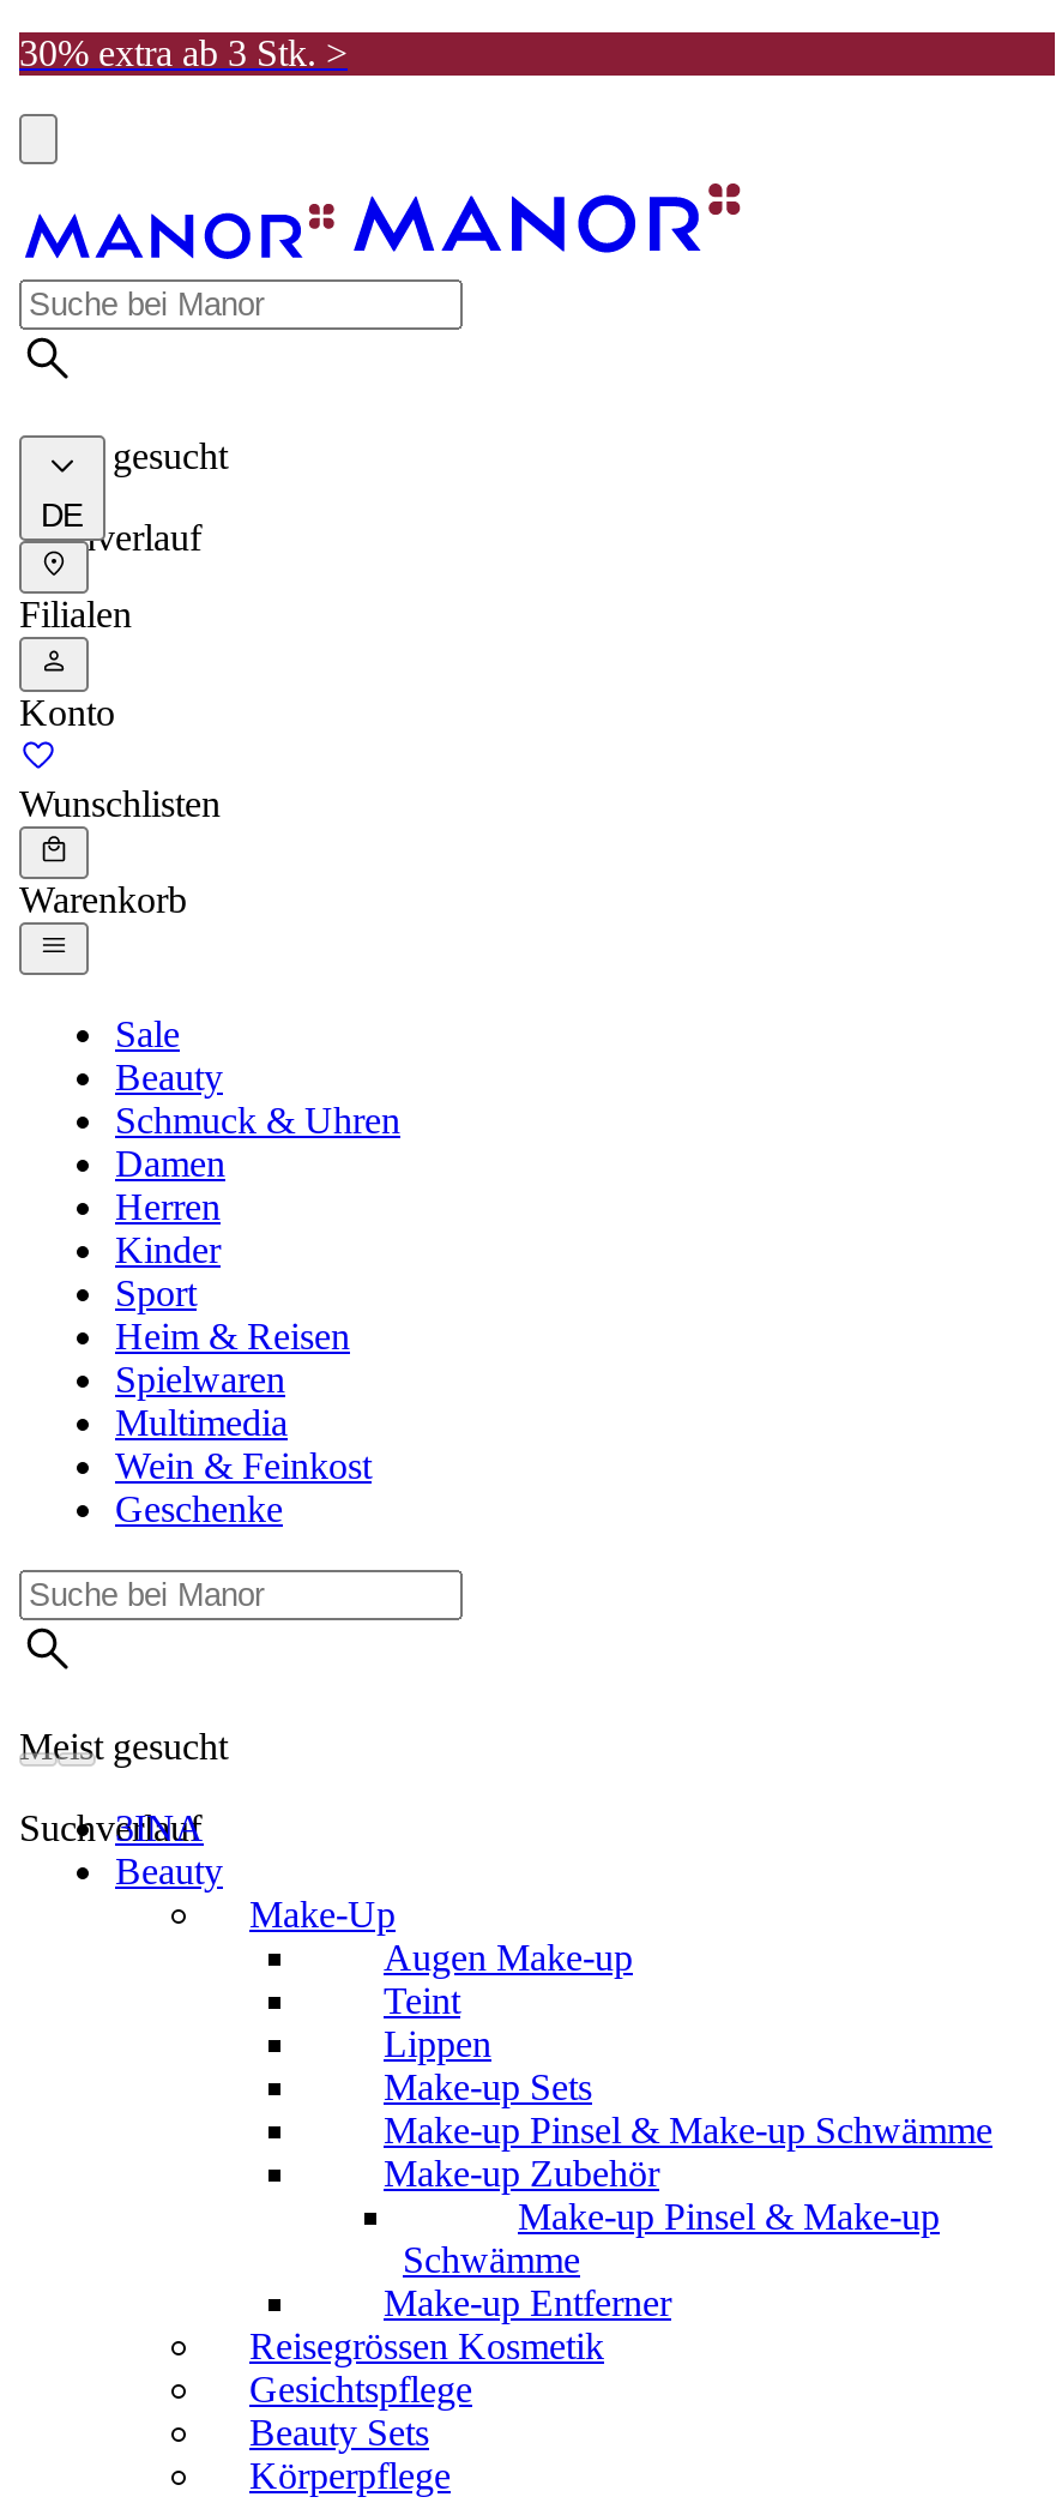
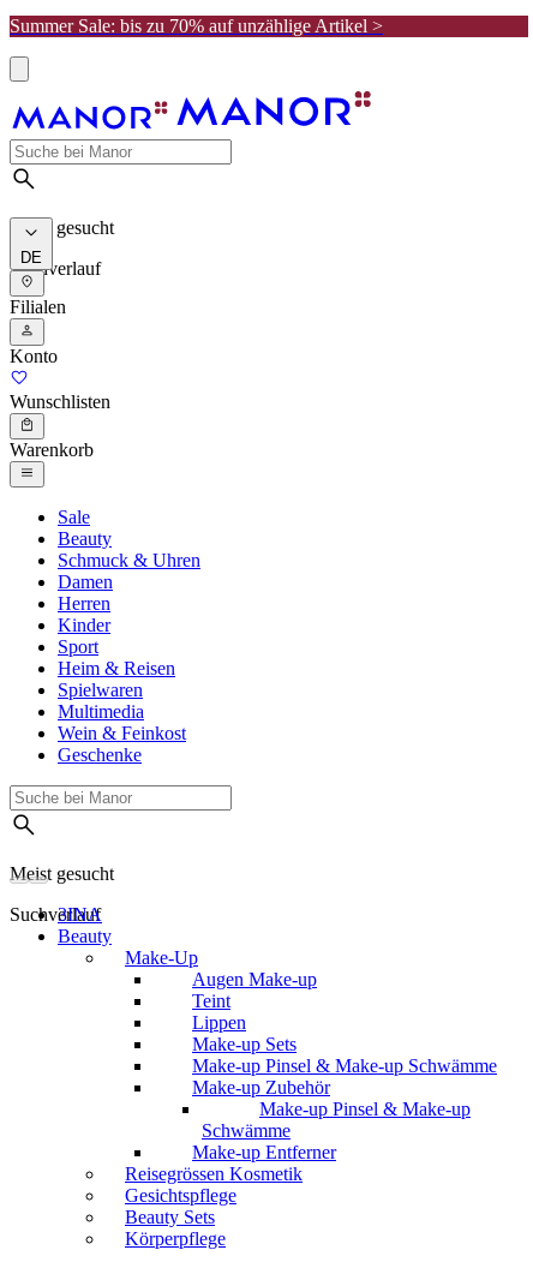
- 30% extra ab 3 Stk. >
+ Summer Sale: bis zu 70% auf unzählige Artikel >
